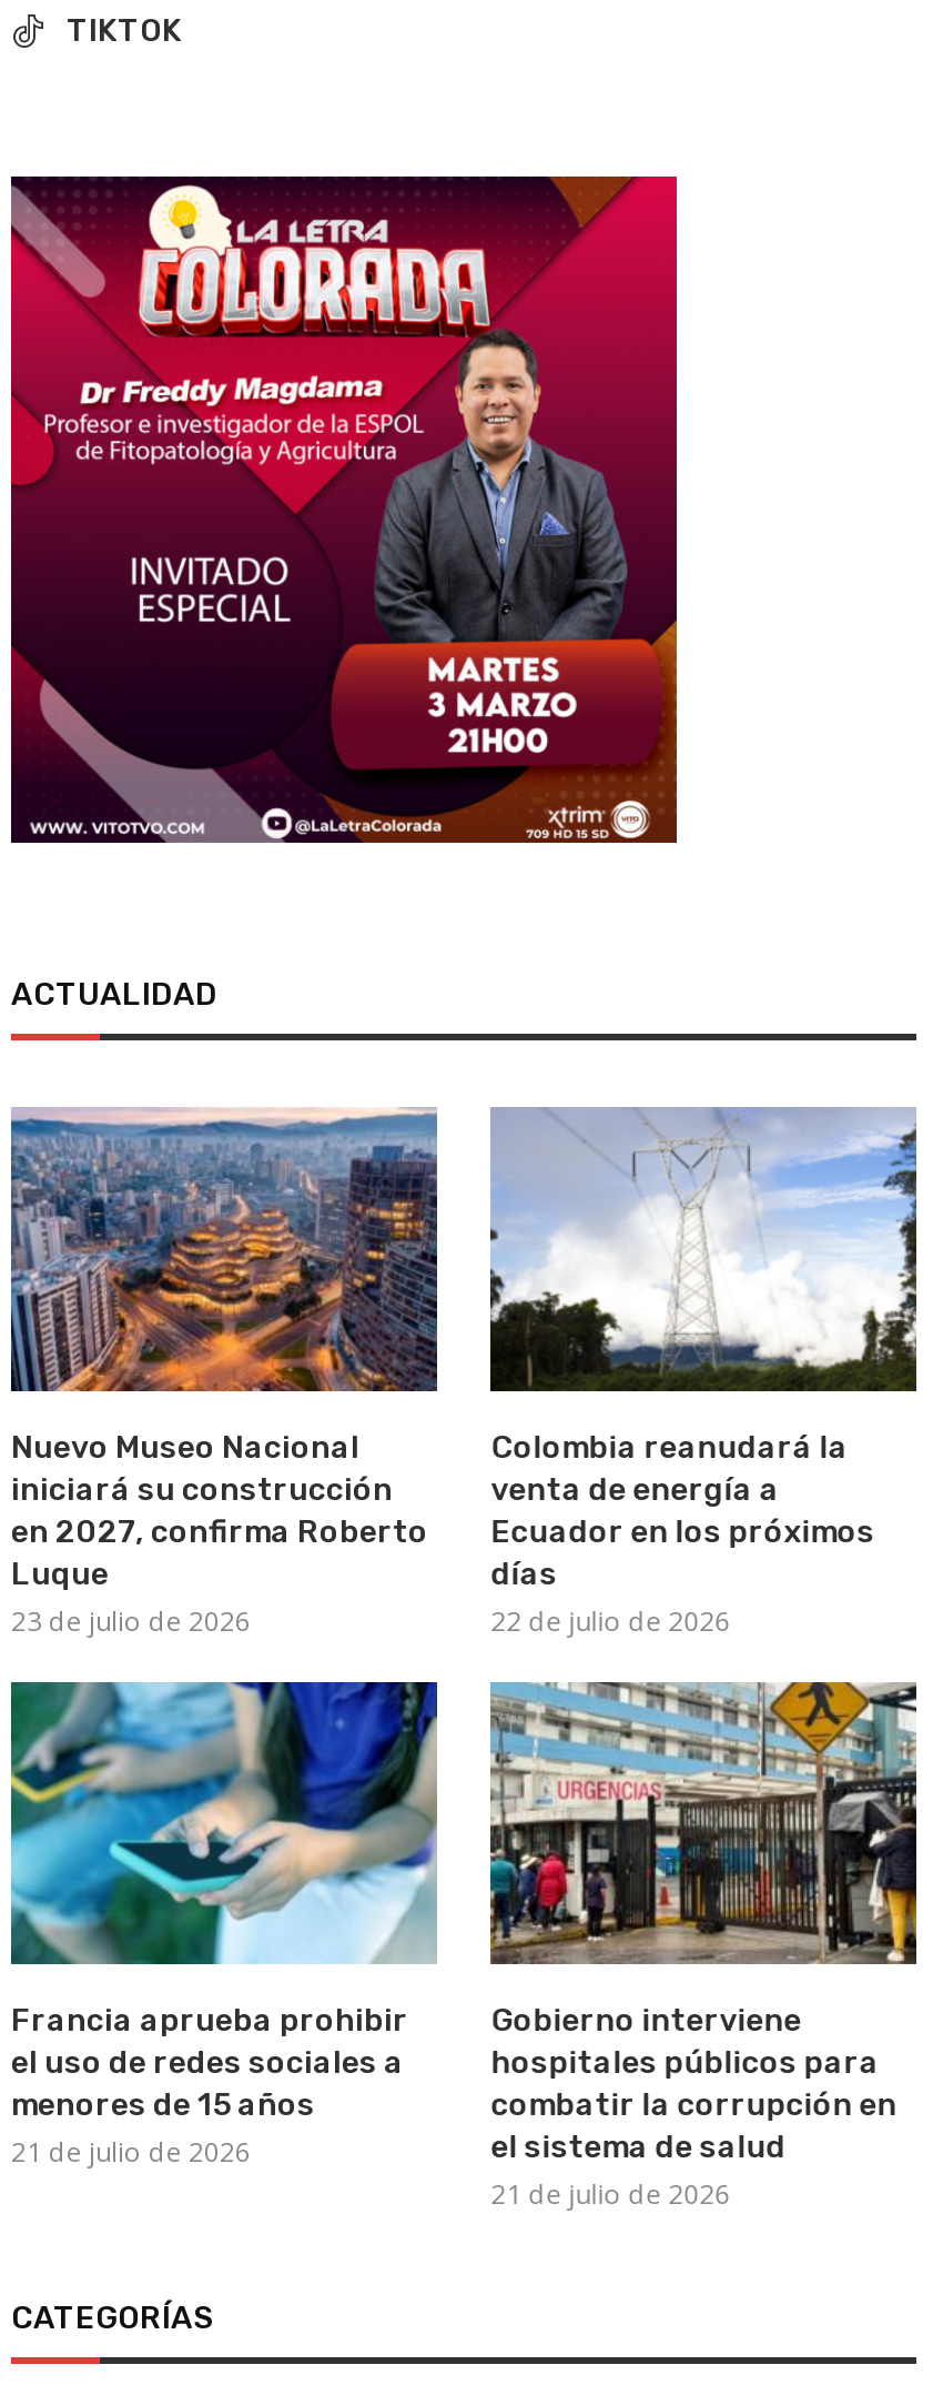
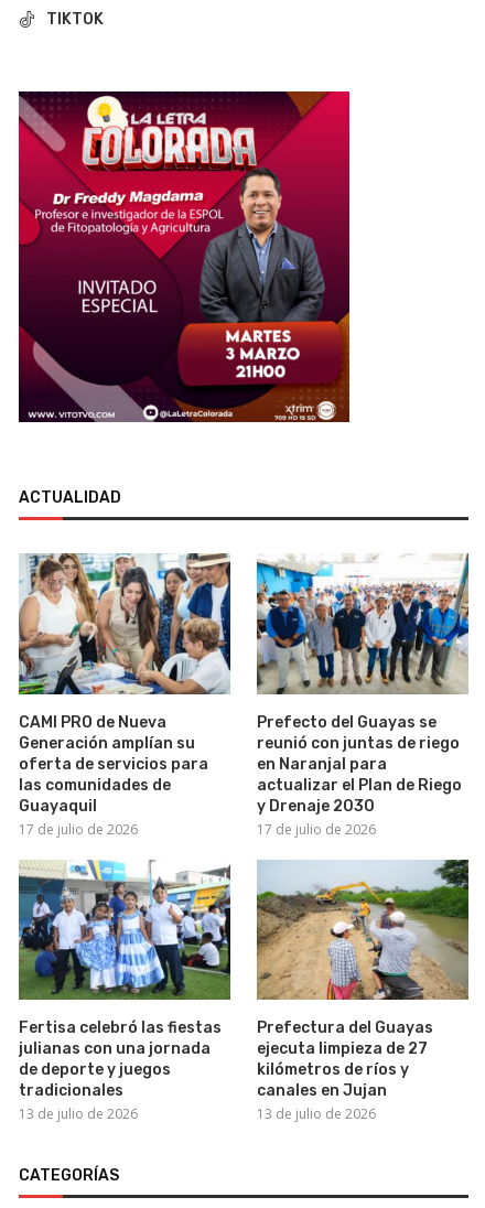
- [image]
- Nuevo Museo Nacional
- iniciará su construcción
- en 2027, confirma Roberto
- Luque
- 23 de julio de 2026
+ [image]
+ CAMI PRO de Nueva
+ Generación amplían su
+ oferta de servicios para
+ las comunidades de
+ Guayaquil
+ 17 de julio de 2026

- [image]
- Colombia reanudará la
- venta de energía a
- Ecuador en los próximos
- días
- 22 de julio de 2026
+ [image]
+ Prefecto del Guayas se
+ reunió con juntas de riego
+ en Naranjal para
+ actualizar el Plan de Riego
+ y Drenaje 2030
+ 17 de julio de 2026

- [image]
- Francia aprueba prohibir
- el uso de redes sociales a
- menores de 15 años
- 21 de julio de 2026
+ [image]
+ Fertisa celebró las fiestas
+ julianas con una jornada
+ de deporte y juegos
+ tradicionales
+ 13 de julio de 2026

- [image]
- Gobierno interviene
- hospitales públicos para
- combatir la corrupción en
- el sistema de salud
- 21 de julio de 2026
+ [image]
+ Prefectura del Guayas
+ ejecuta limpieza de 27
+ kilómetros de ríos y
+ canales en Jujan
+ 13 de julio de 2026
